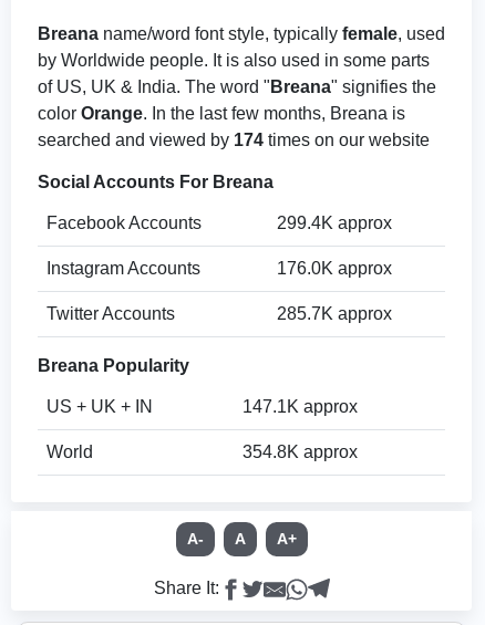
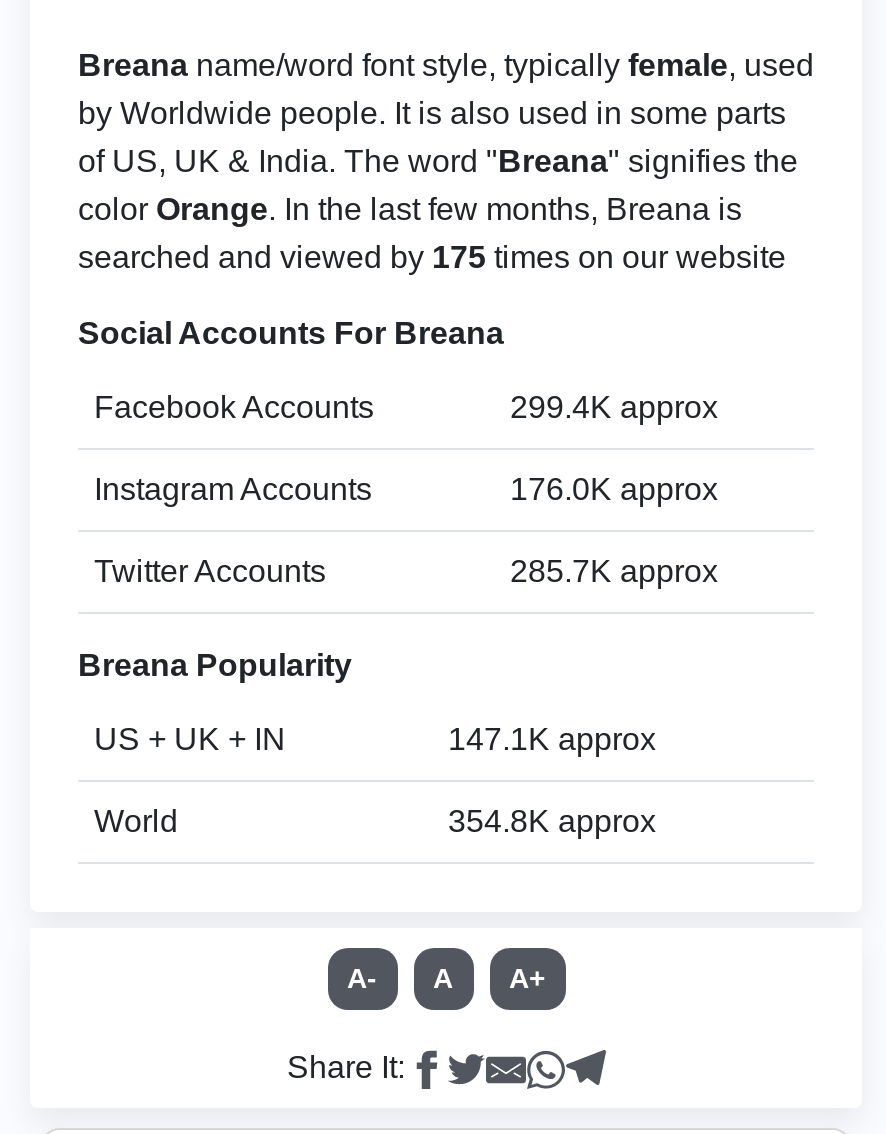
- searched and viewed by 174 times on our website
+ searched and viewed by 175 times on our website
